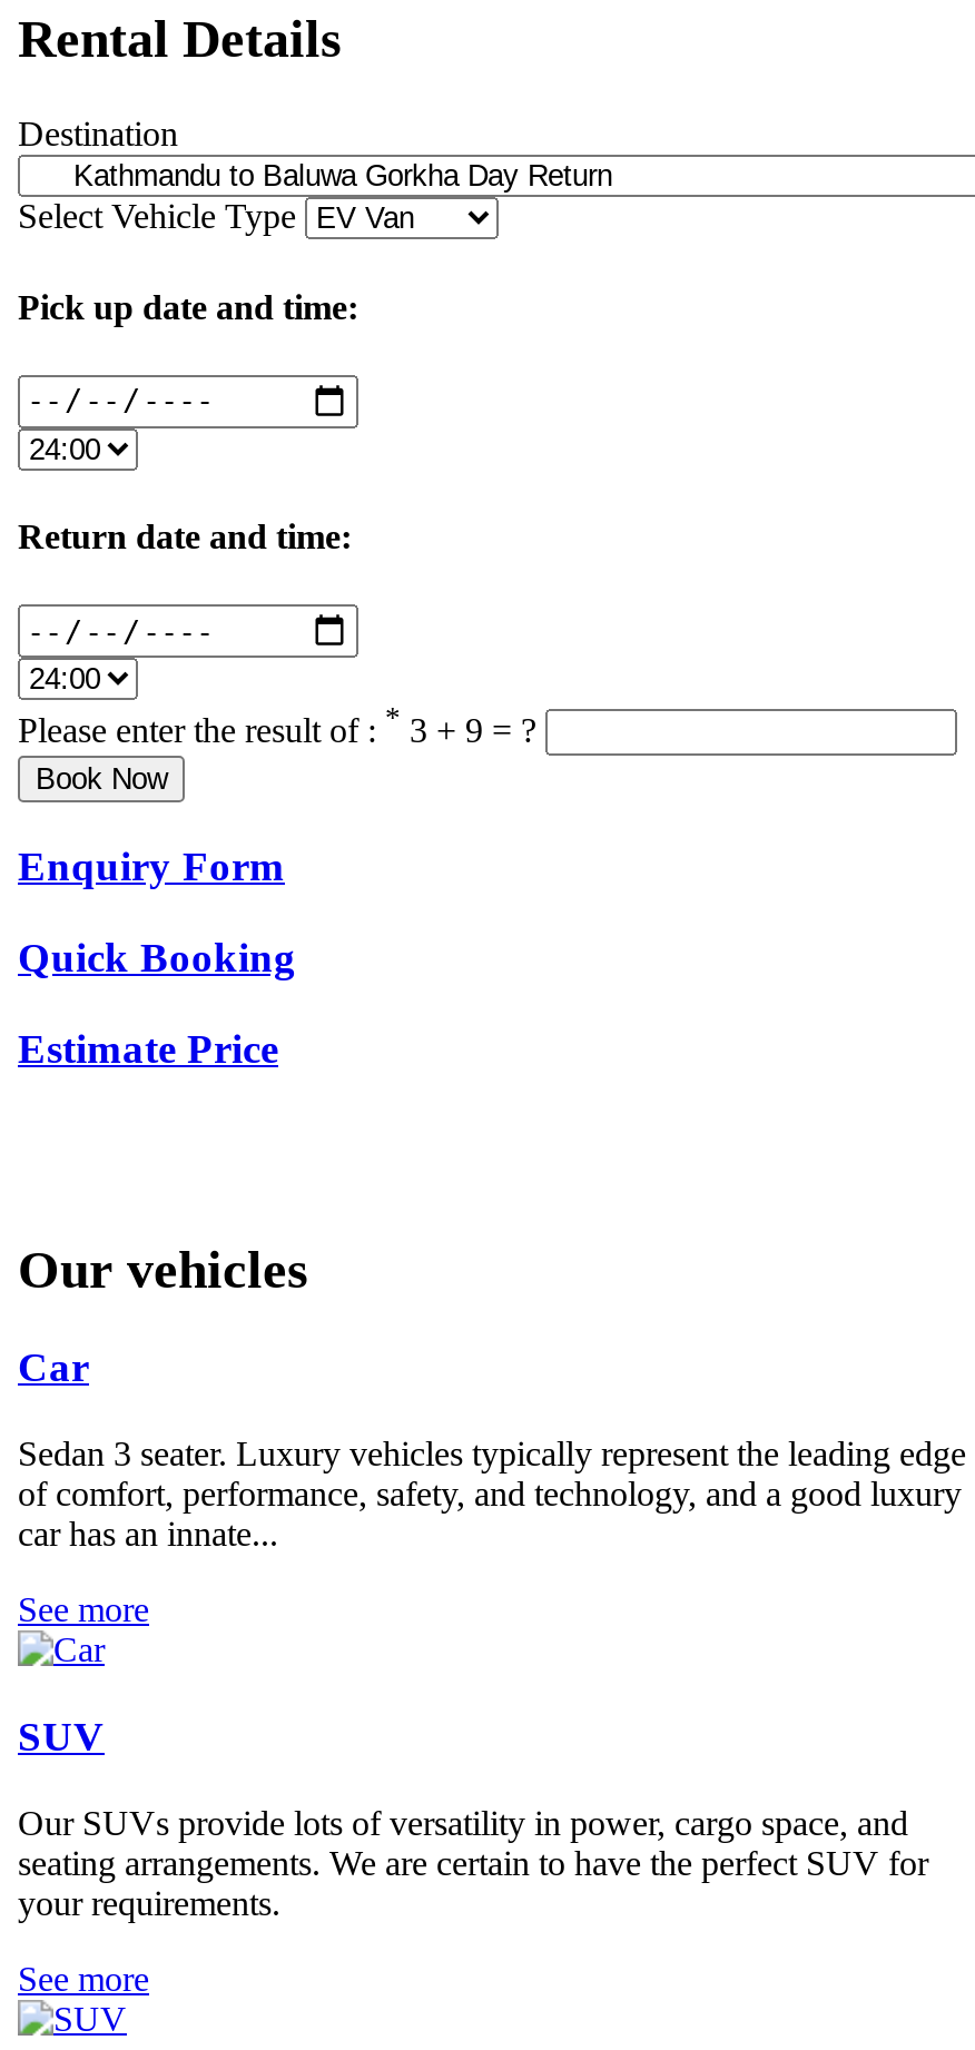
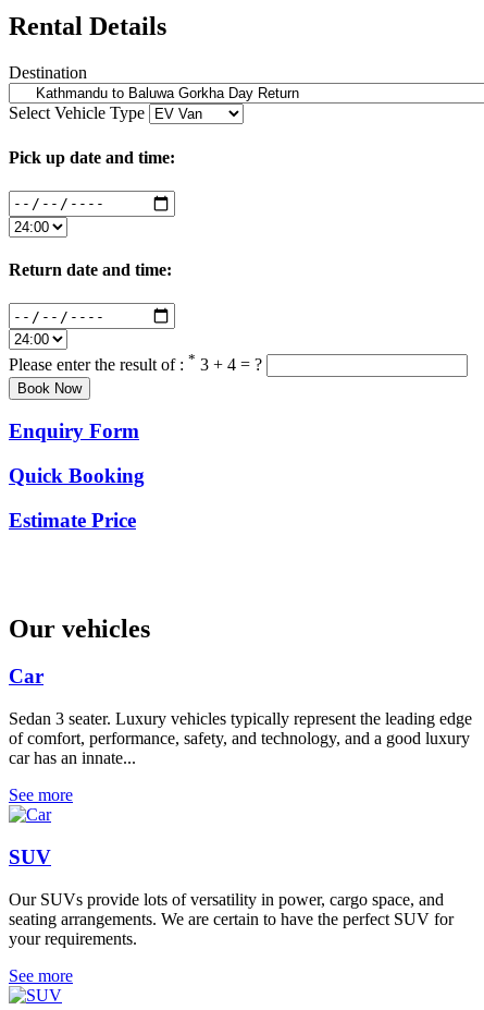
- Please enter the result of : * 3 + 9 = ?
+ Please enter the result of : * 3 + 4 = ?
